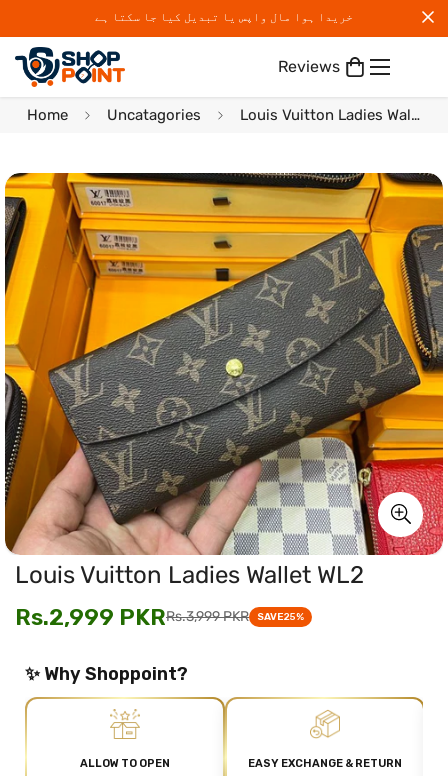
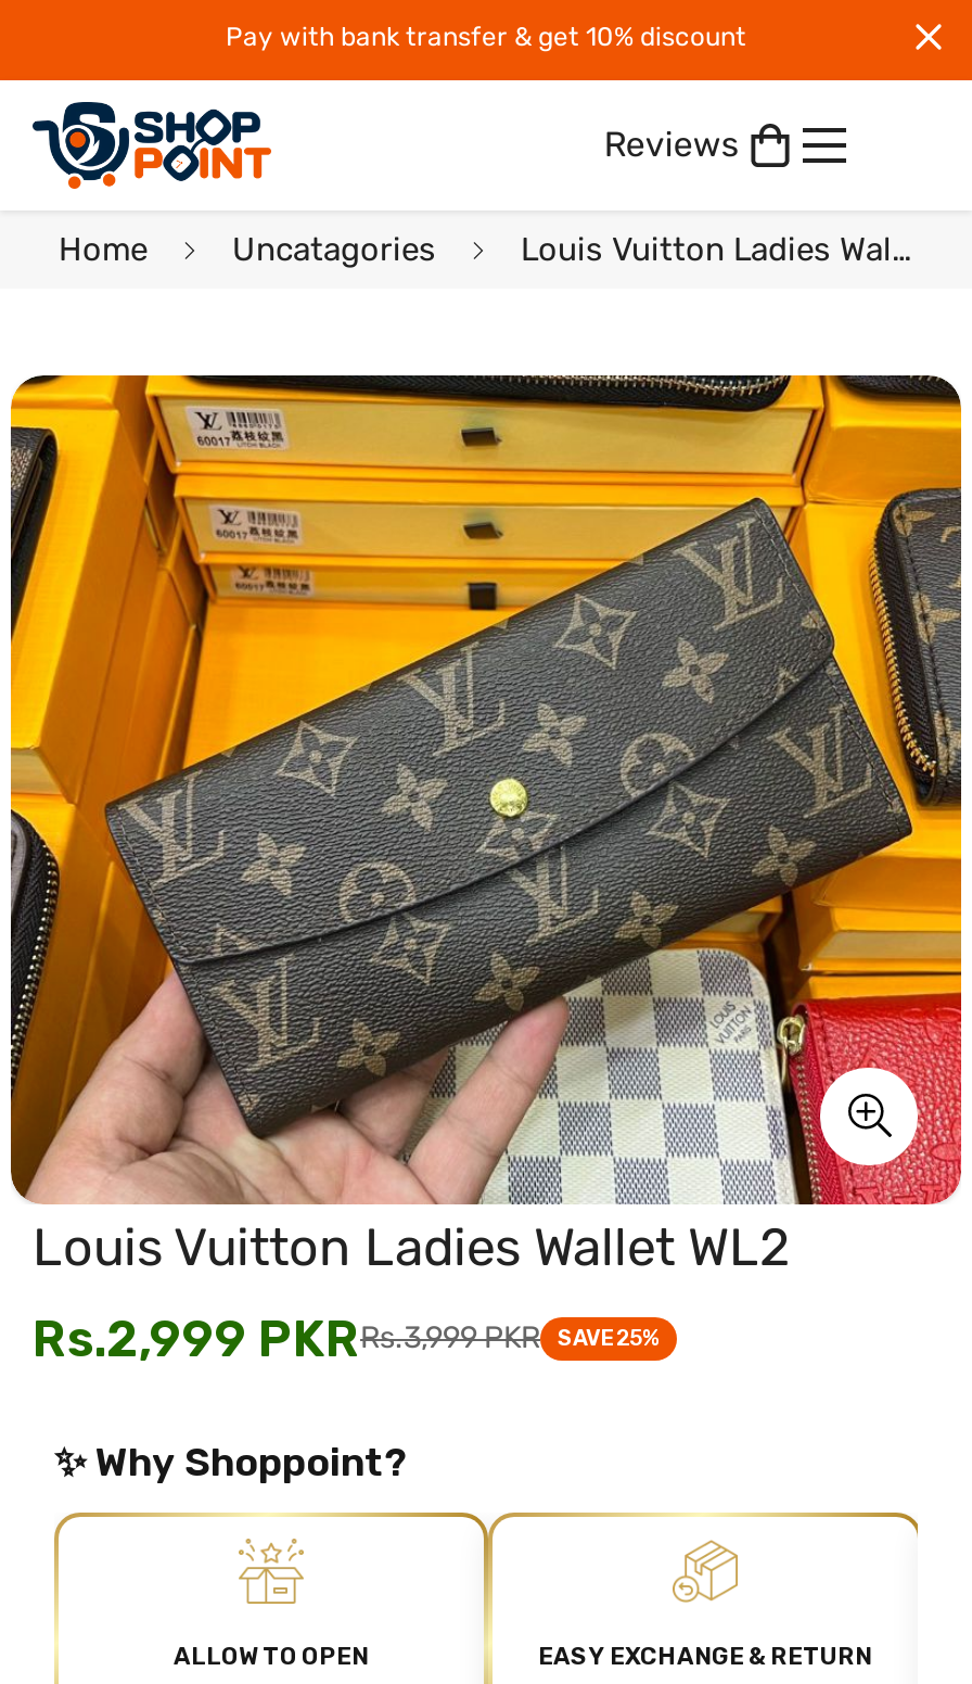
- خریدا ہوا مال واپس یا تبدیل کیا جا سکتا ہے
+ Pay with bank transfer & get 10% discount
